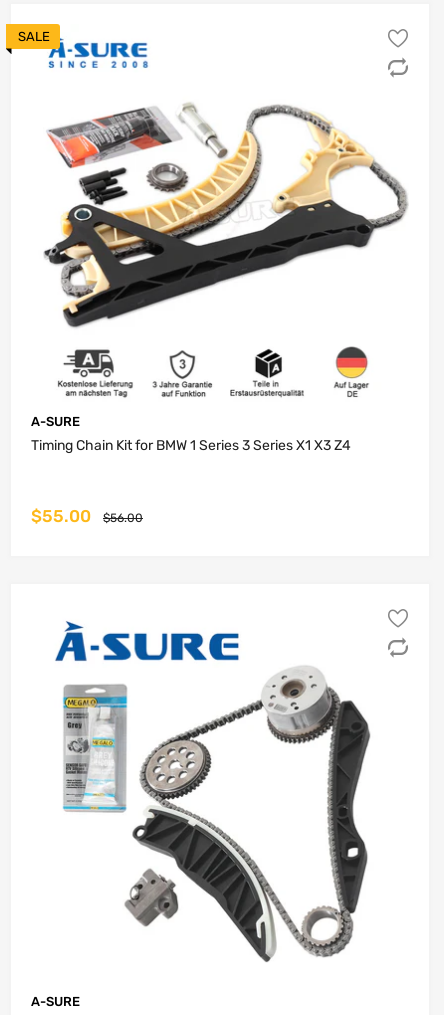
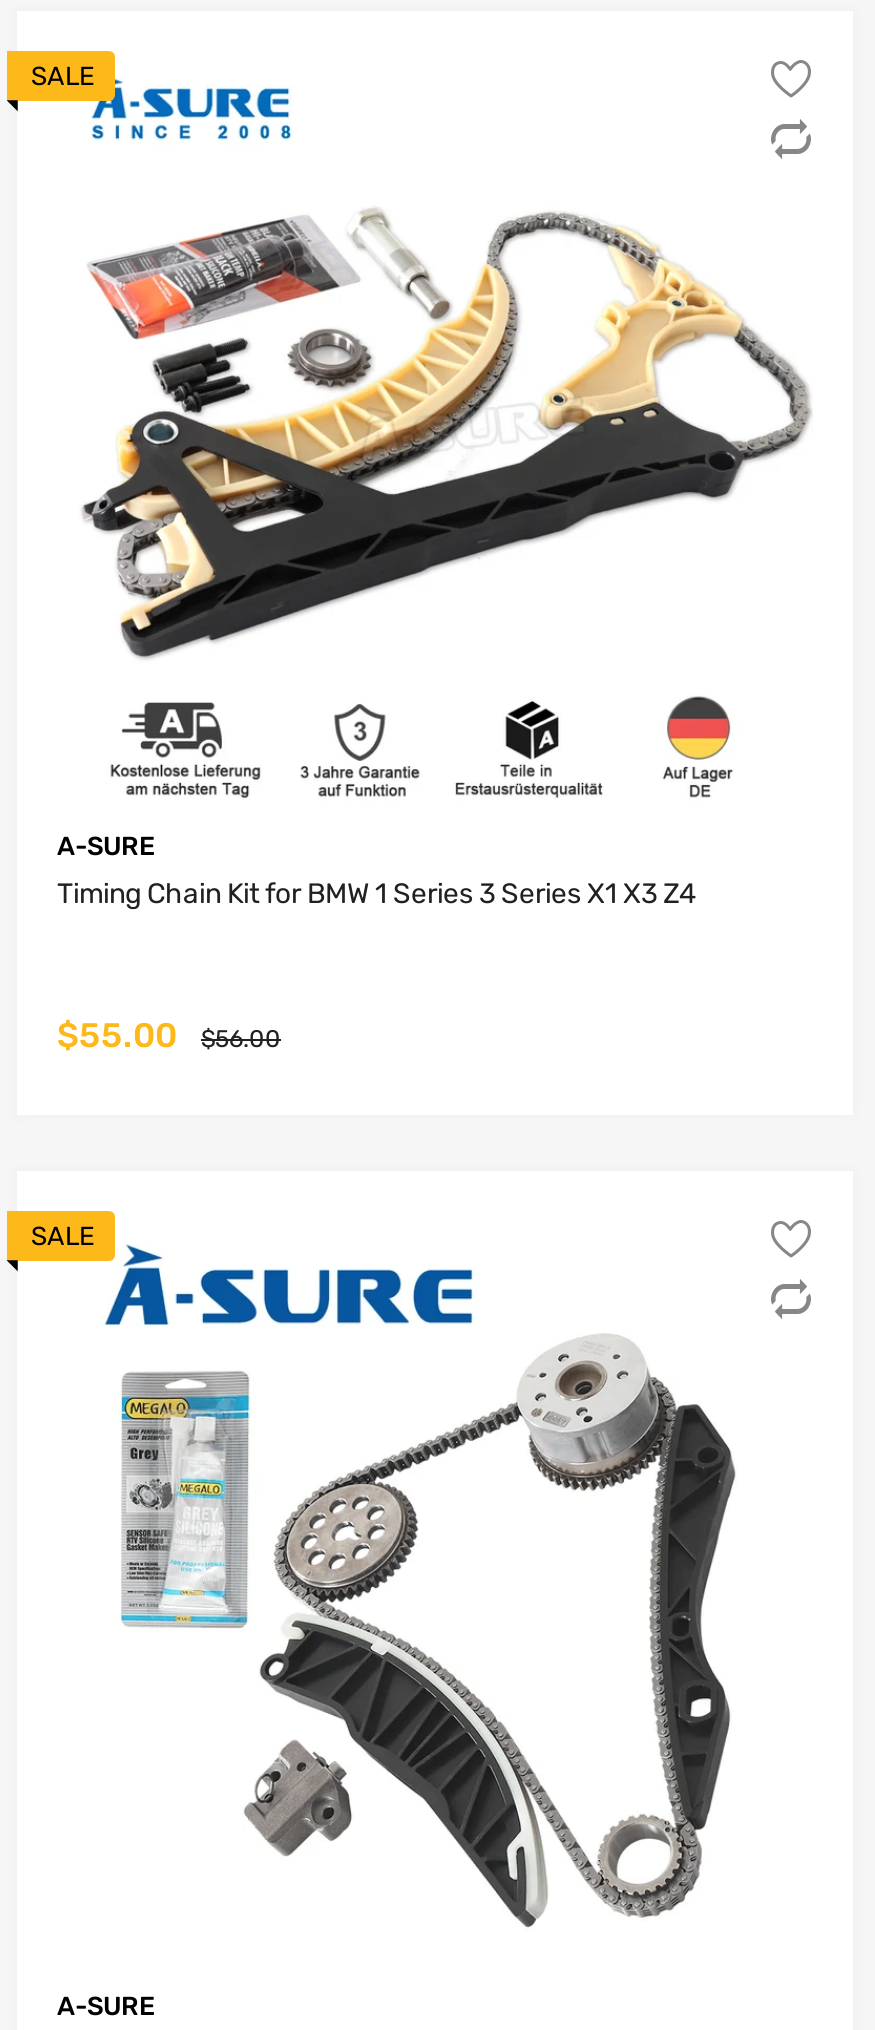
+ SALE
